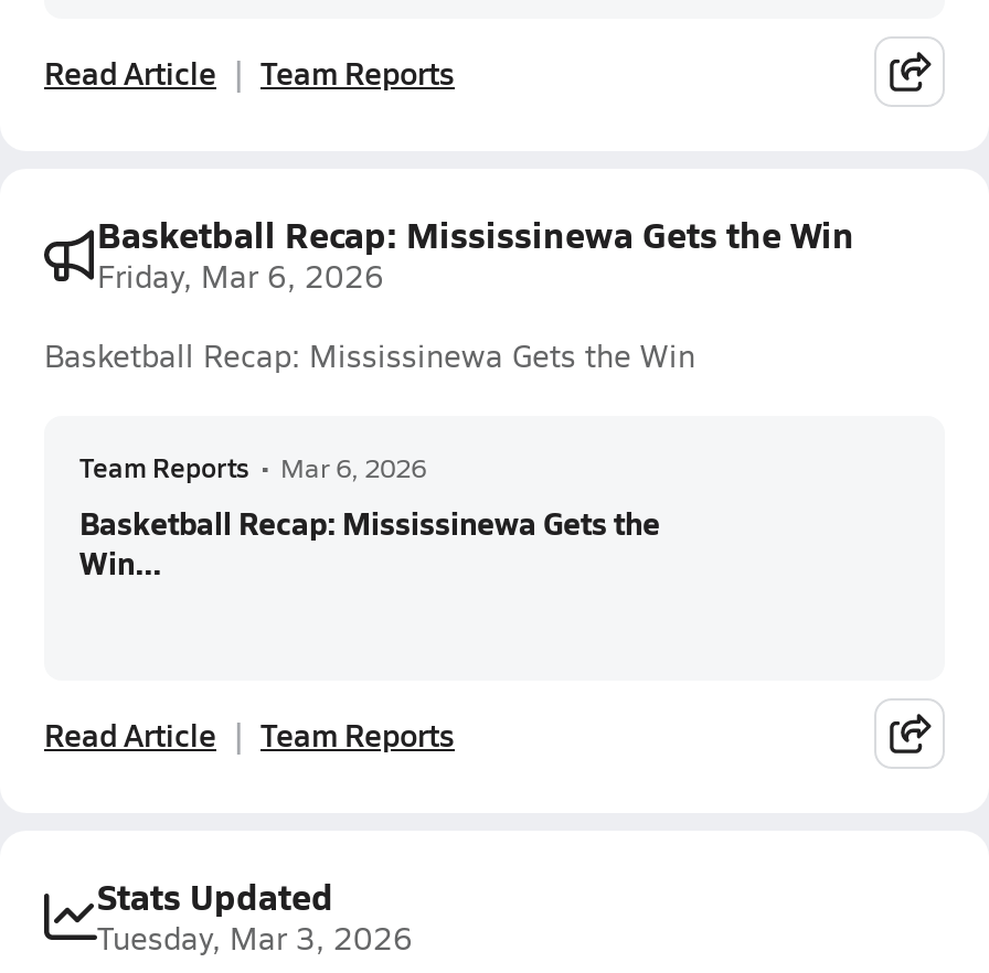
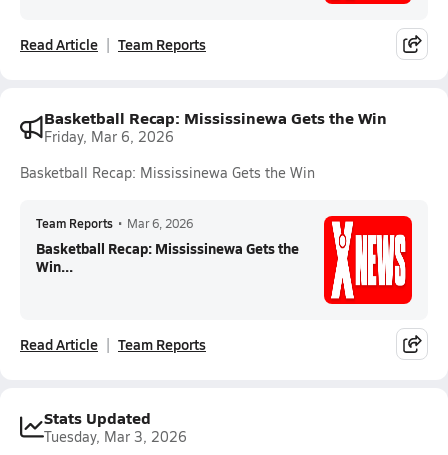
+ [image]
